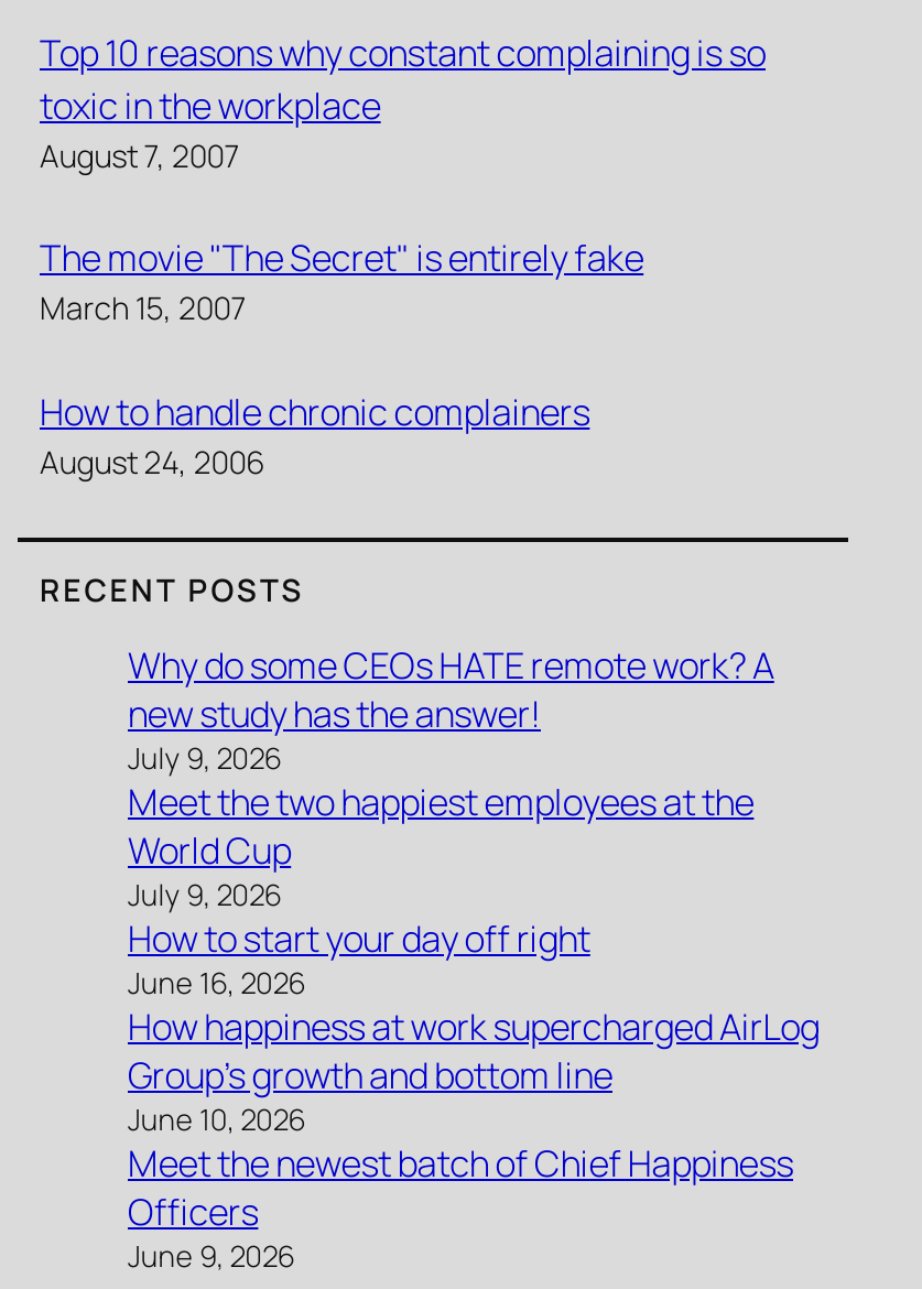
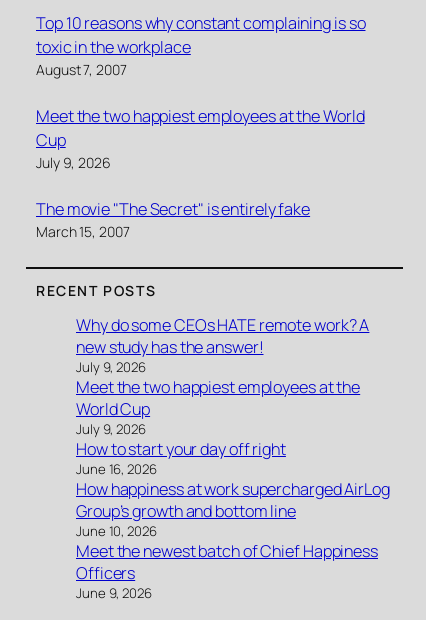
+ Meet the two happiest employees at the World
+ Cup
+ July 9, 2026

moved down: The movie "The Secret" is entirely fake | March 15, 2007

- How to handle chronic complainers
- August 24, 2006
